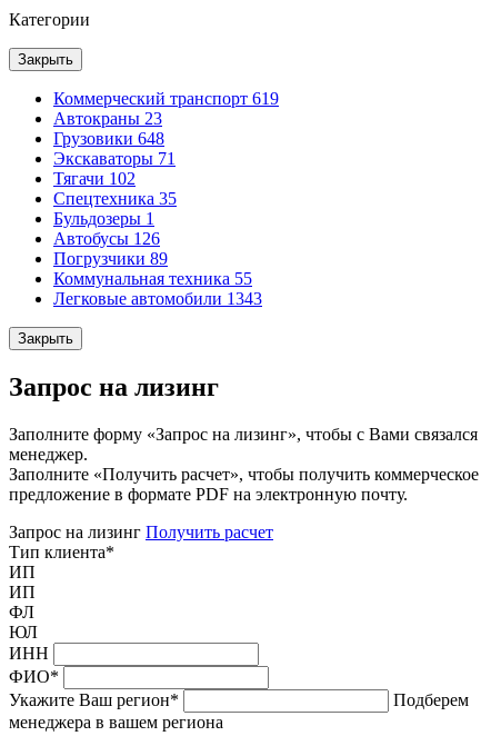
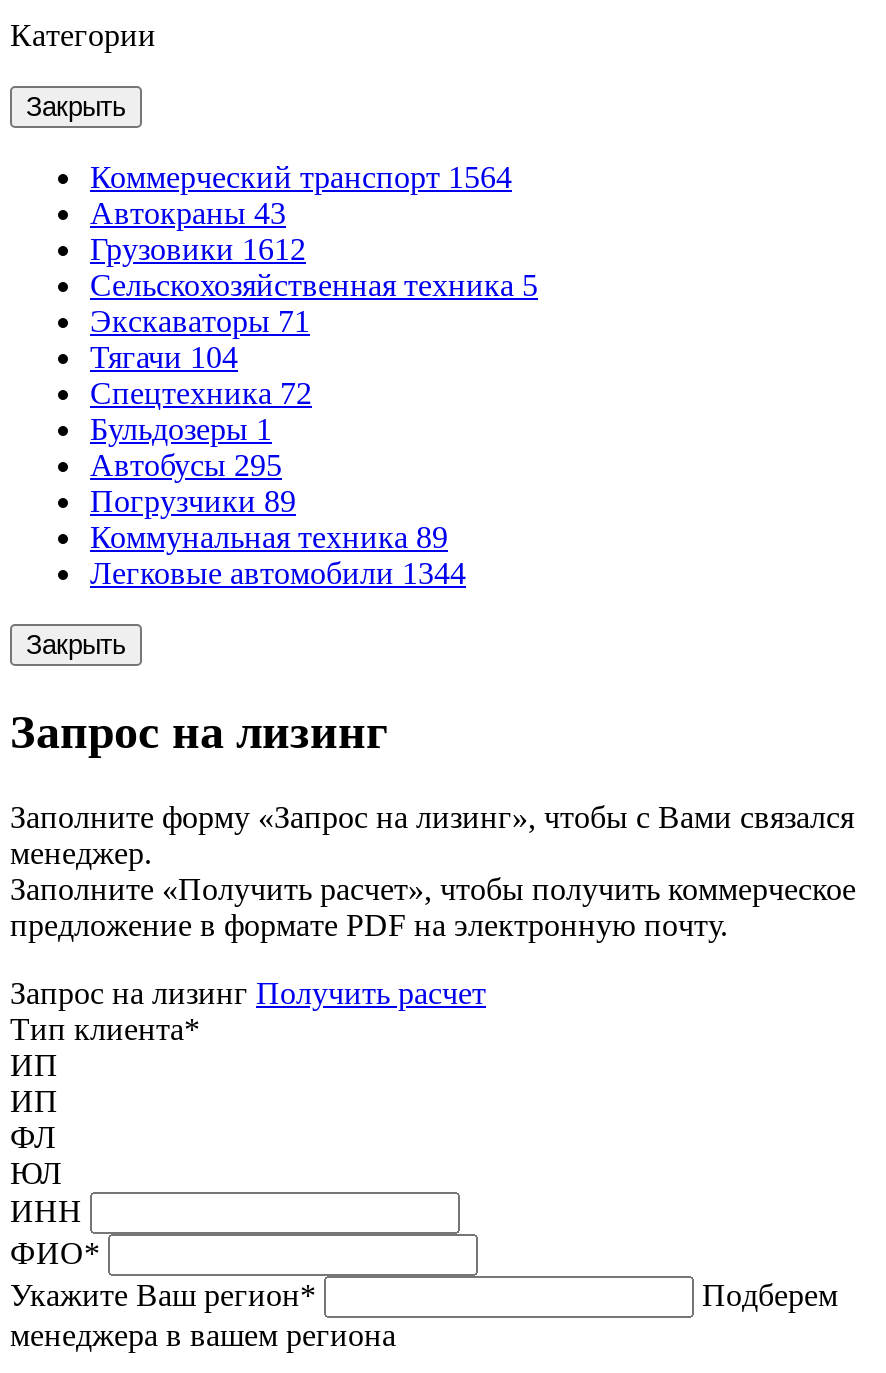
- Коммерческий транспорт 619
- Автокраны 23
- Грузовики 648
+ Коммерческий транспорт 1564
+ Автокраны 43
+ Грузовики 1612
+ Сельскохозяйственная техника 5

- Тягачи 102
+ Тягачи 104

- Спецтехника 35
+ Спецтехника 72

- Автобусы 126
+ Автобусы 295

- Коммунальная техника 55
+ Коммунальная техника 89

- Легковые автомобили 1343
+ Легковые автомобили 1344
